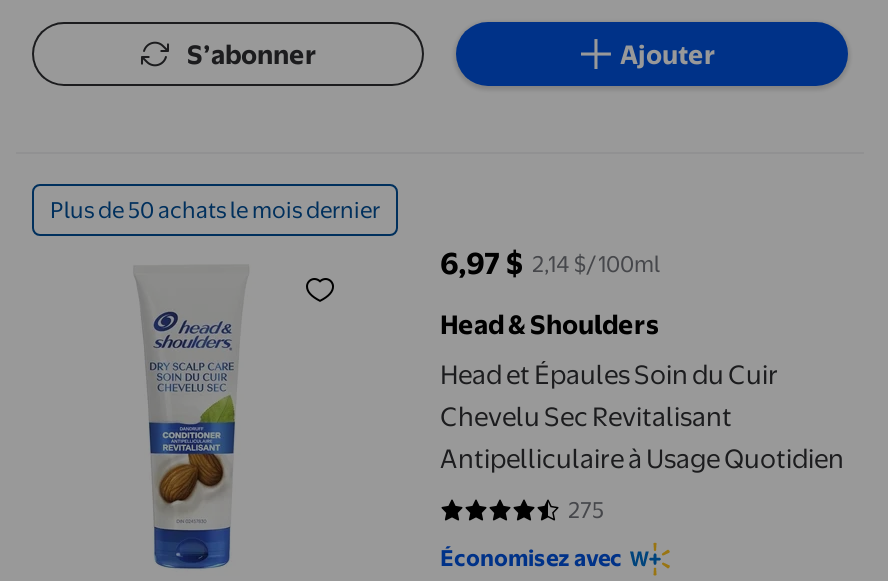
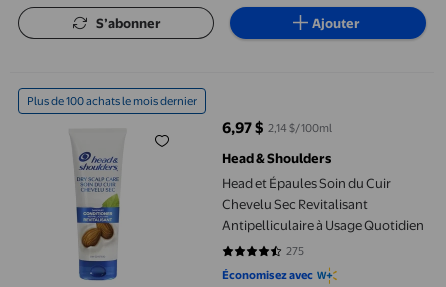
- Plus de 50 achats le mois dernier
+ Plus de 100 achats le mois dernier
